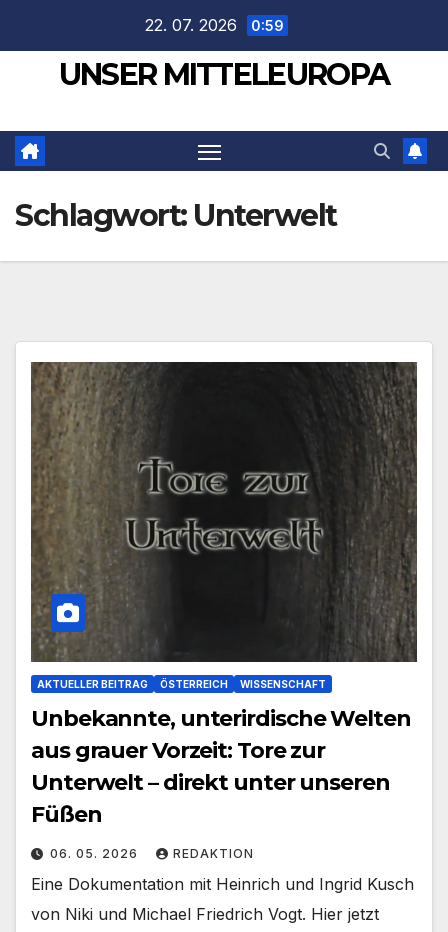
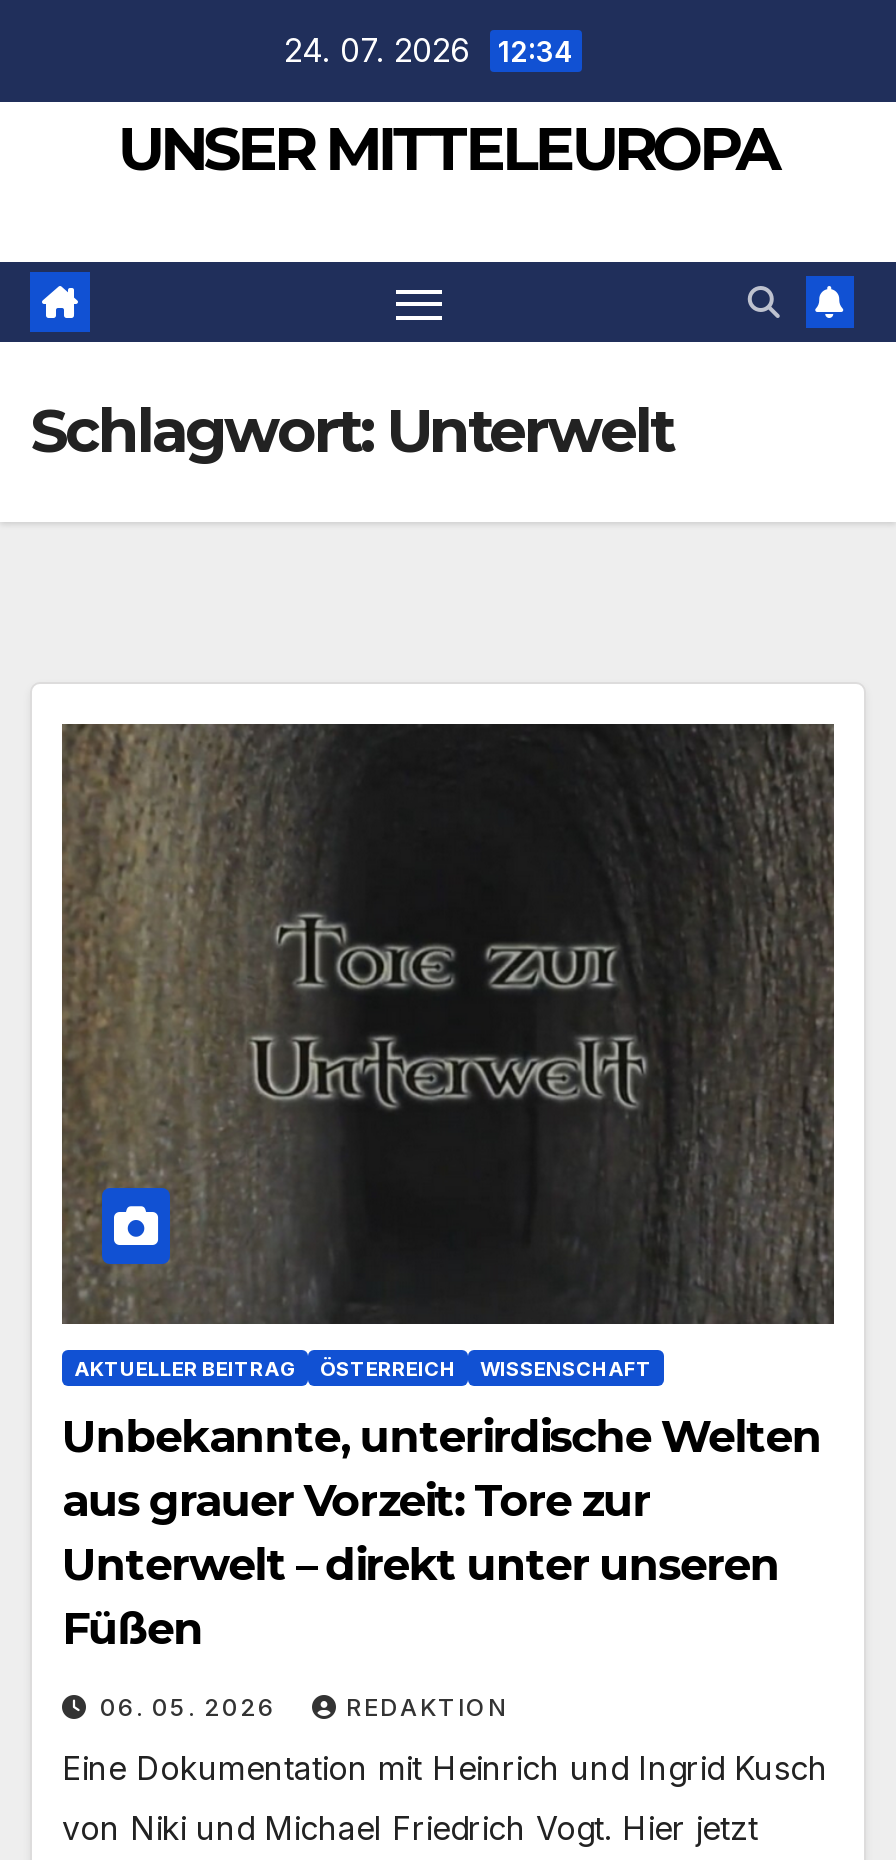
- 22. 07. 2026 0:59
+ 24. 07. 2026 12:34
